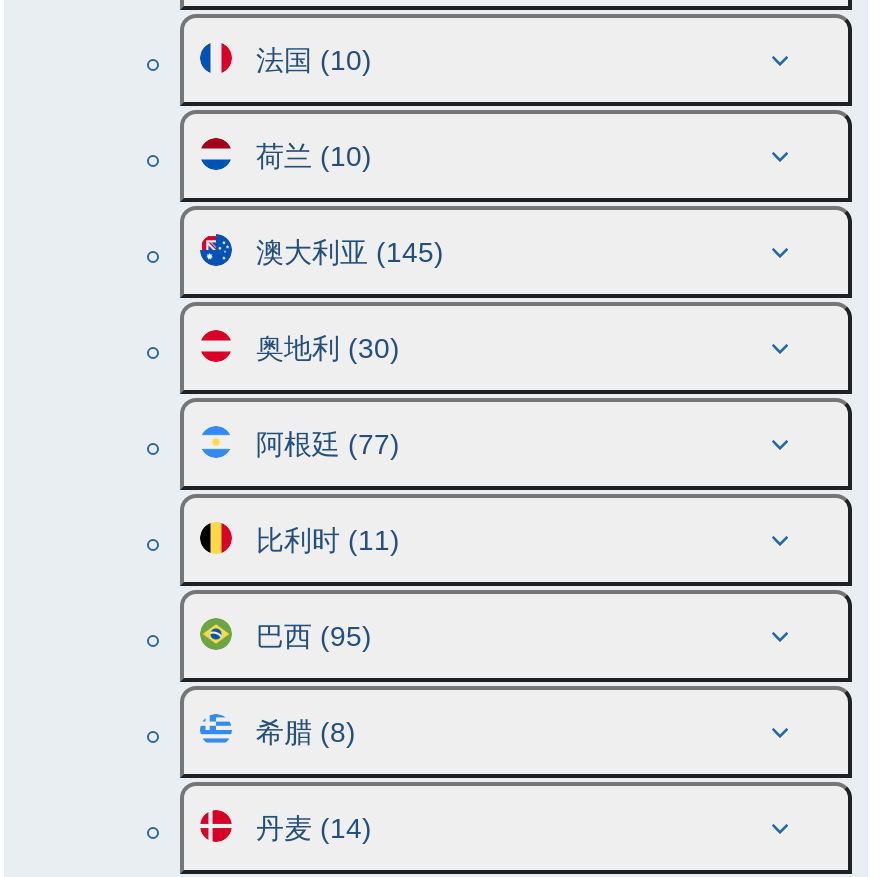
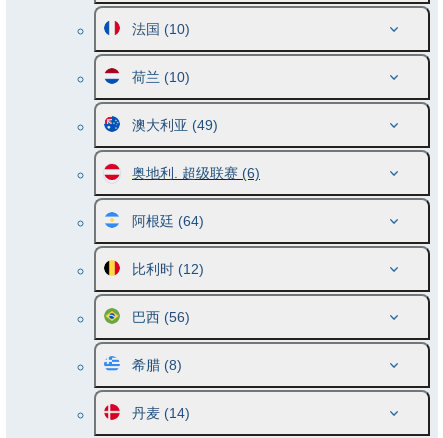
- 澳大利亚(145)
+ 澳大利亚(49)

- 奥地利(30)
+ 奥地利. 超级联赛(6)

- 阿根廷(77)
+ 阿根廷(64)

- 比利时(11)
+ 比利时(12)

- 巴西(95)
+ 巴西(56)
